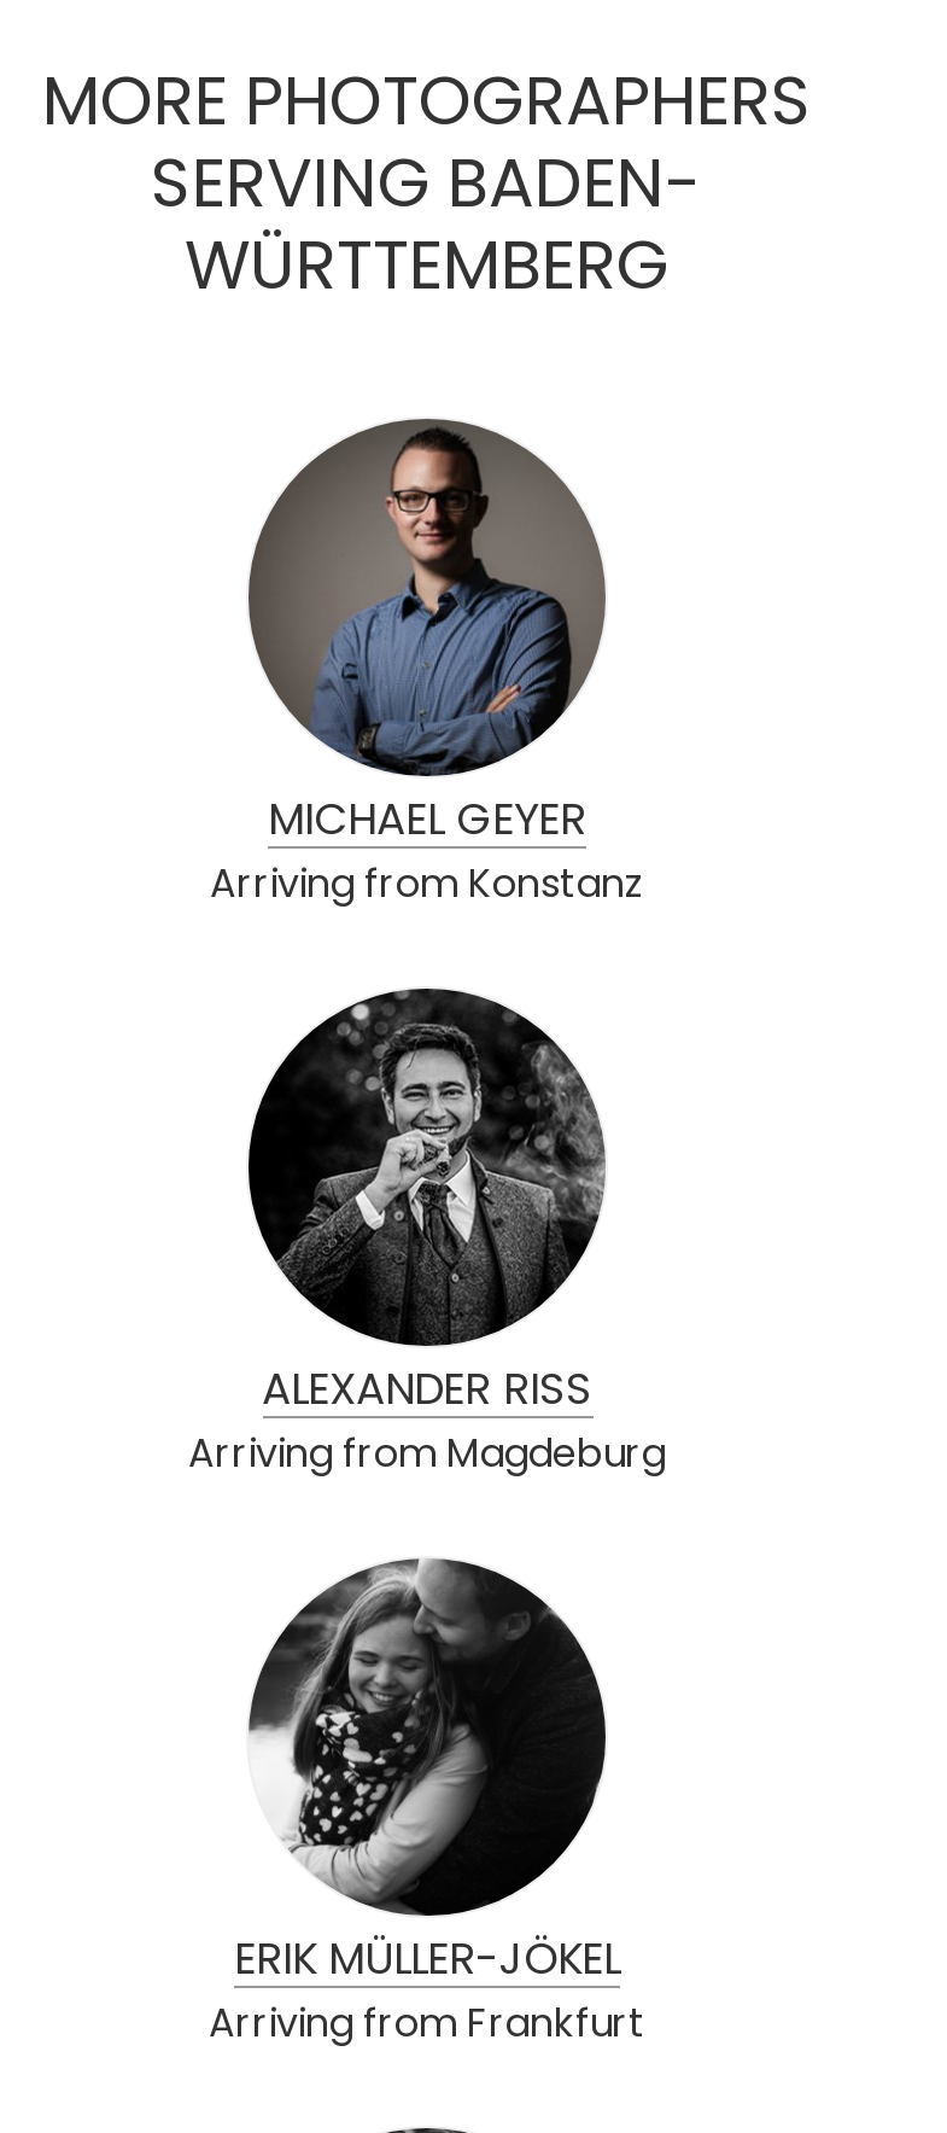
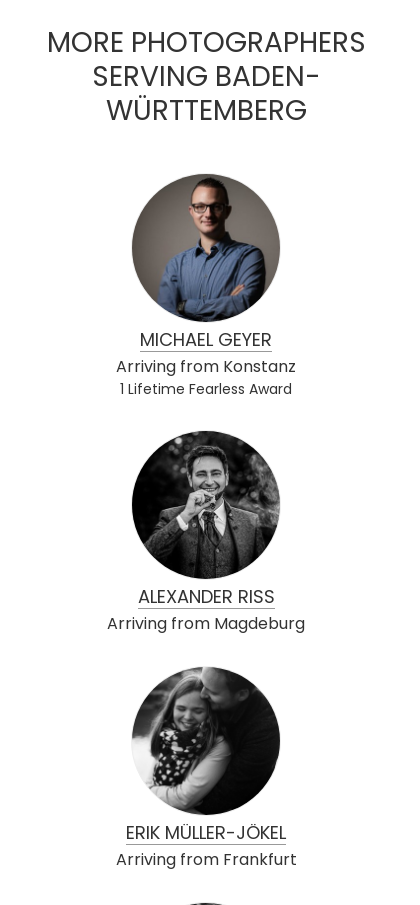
+ 1 Lifetime Fearless Award
